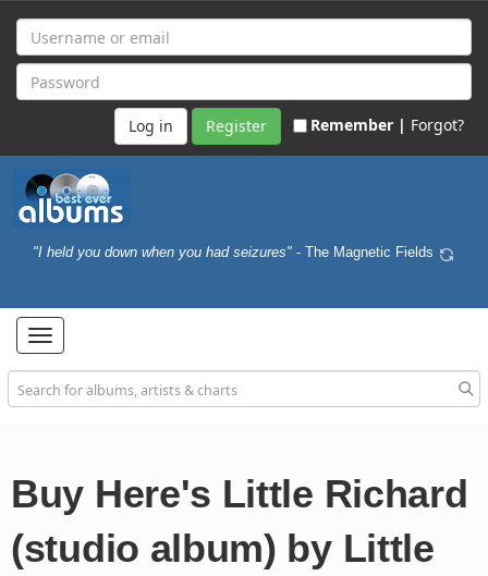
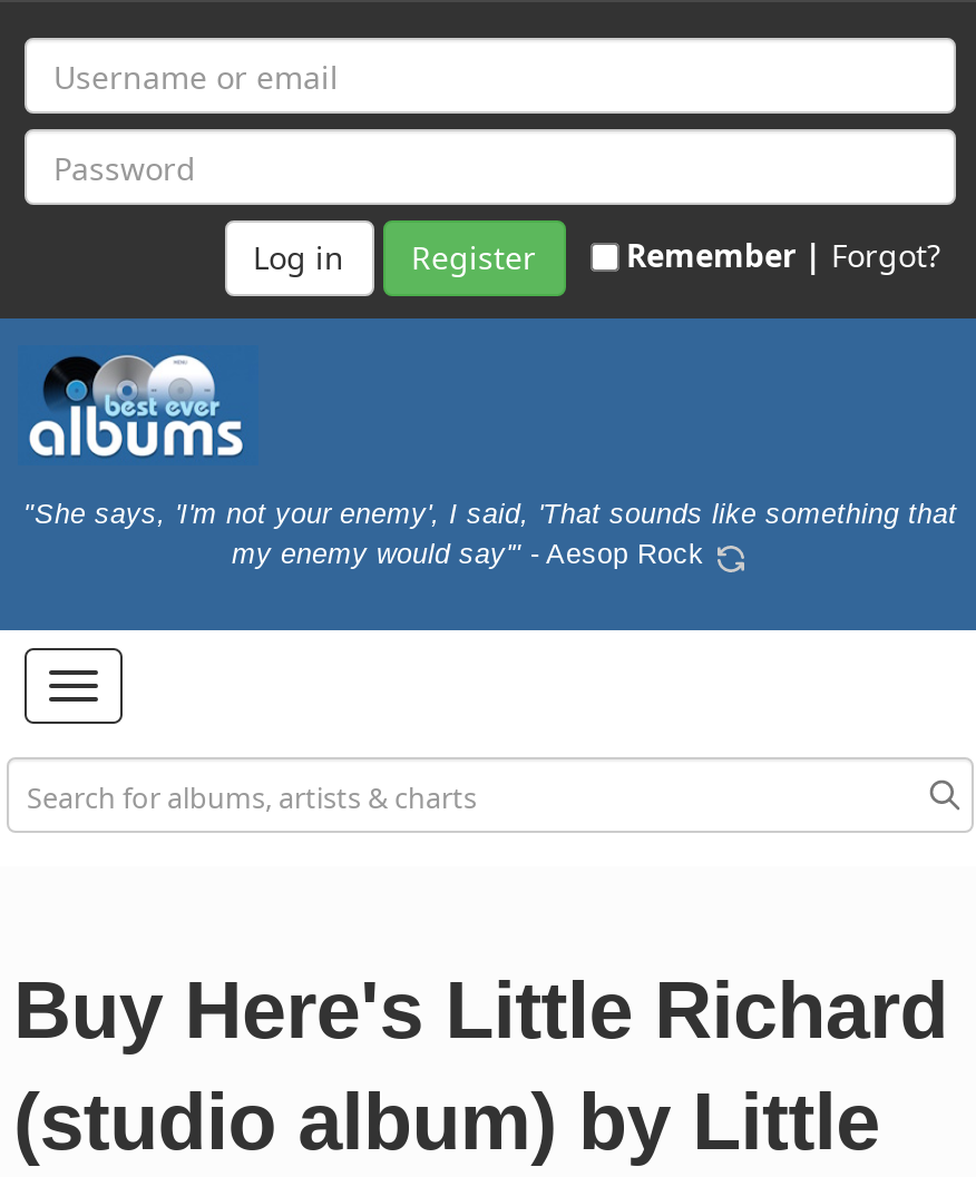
- "I held you down when you had seizures" - The Magnetic Fields
+ "She says, 'I'm not your enemy', I said, 'That sounds like something that
+ my enemy would say'" - Aesop Rock
